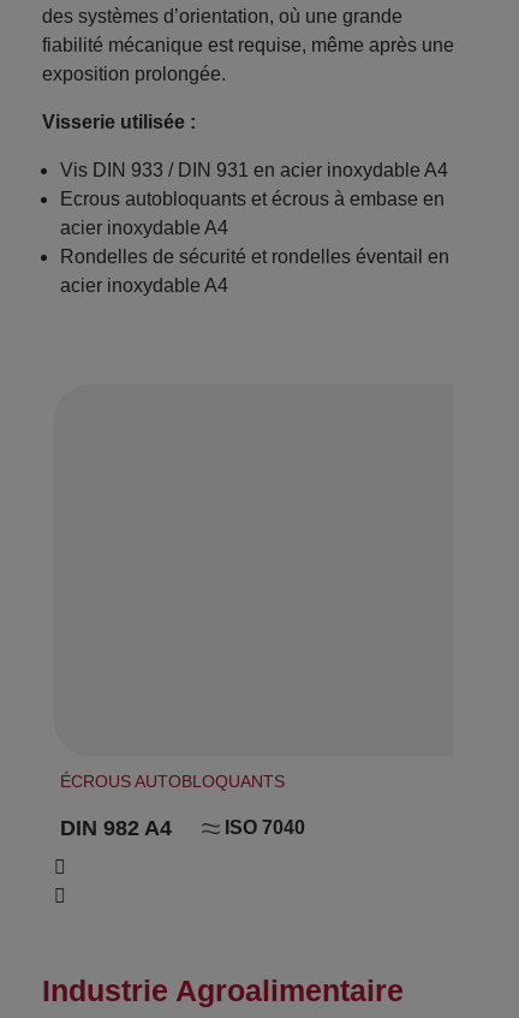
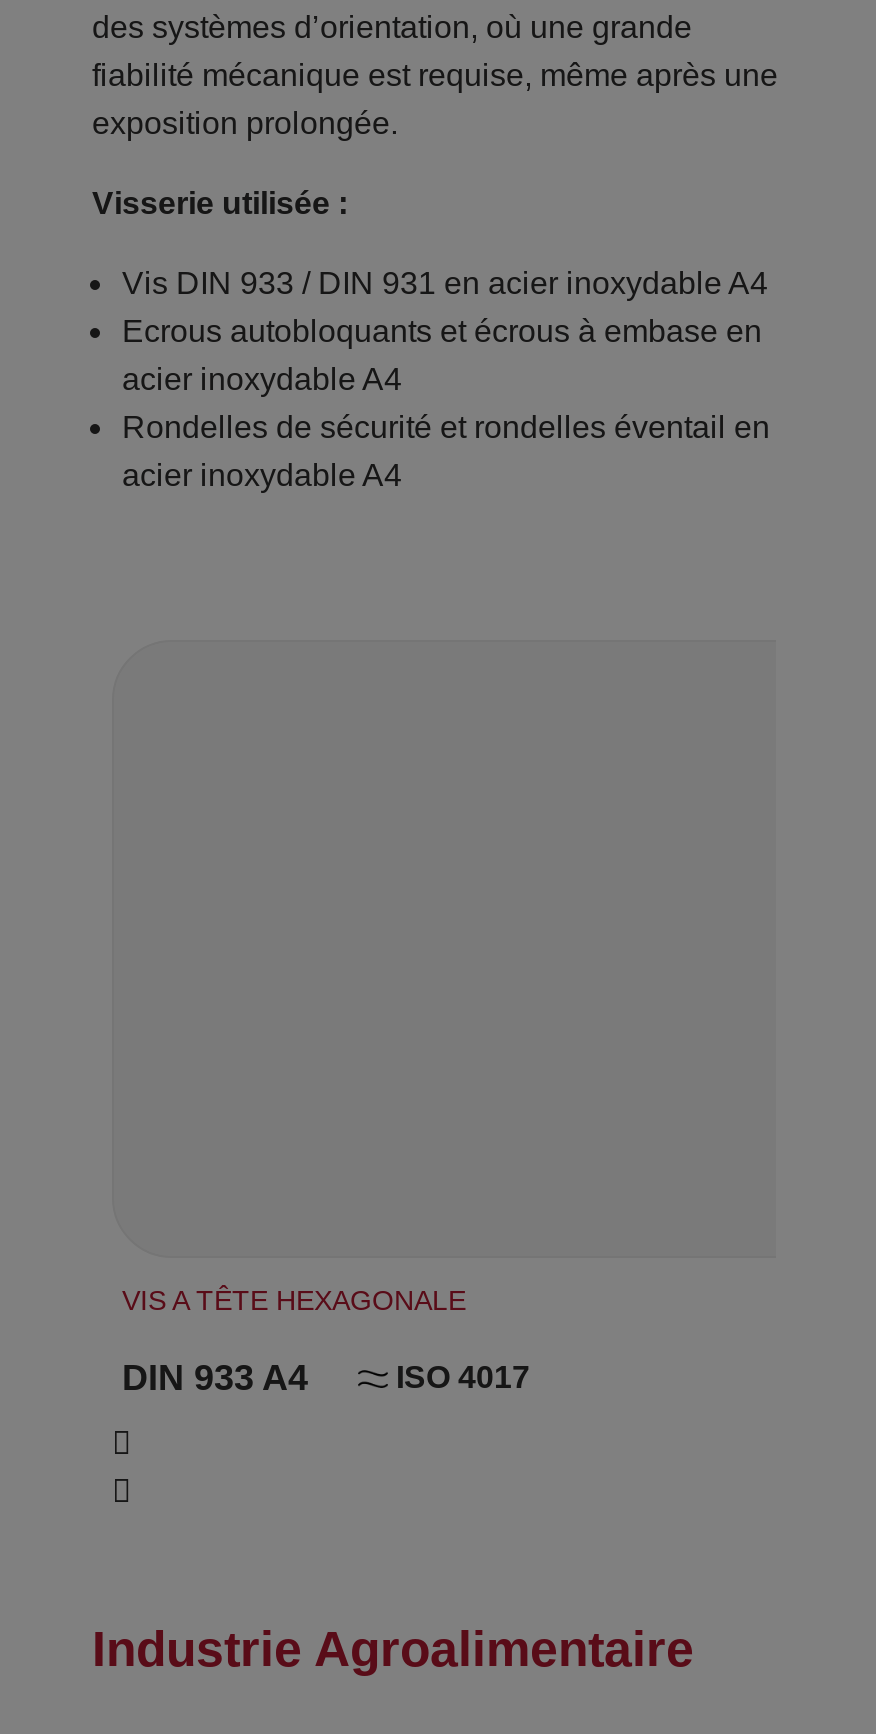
- ÉCROUS AUTOBLOQUANTS
+ VIS A TÊTE HEXAGONALE

- DIN 982 A4
- ISO 7040
+ DIN 933 A4
+ ISO 4017
